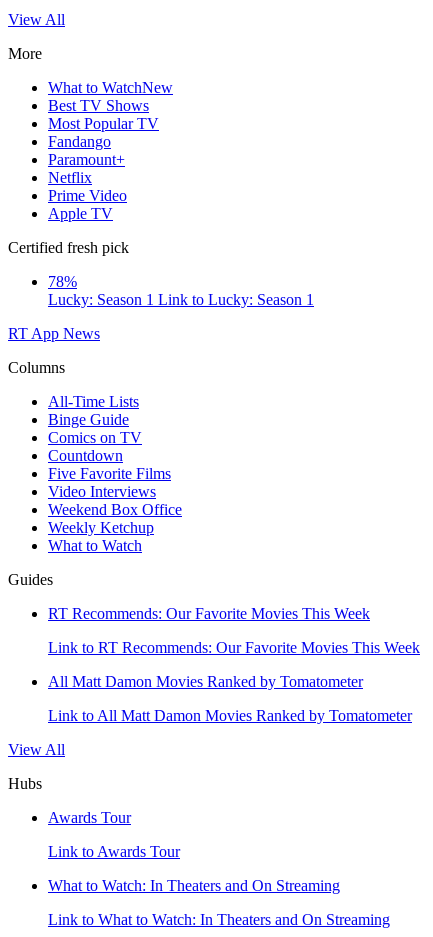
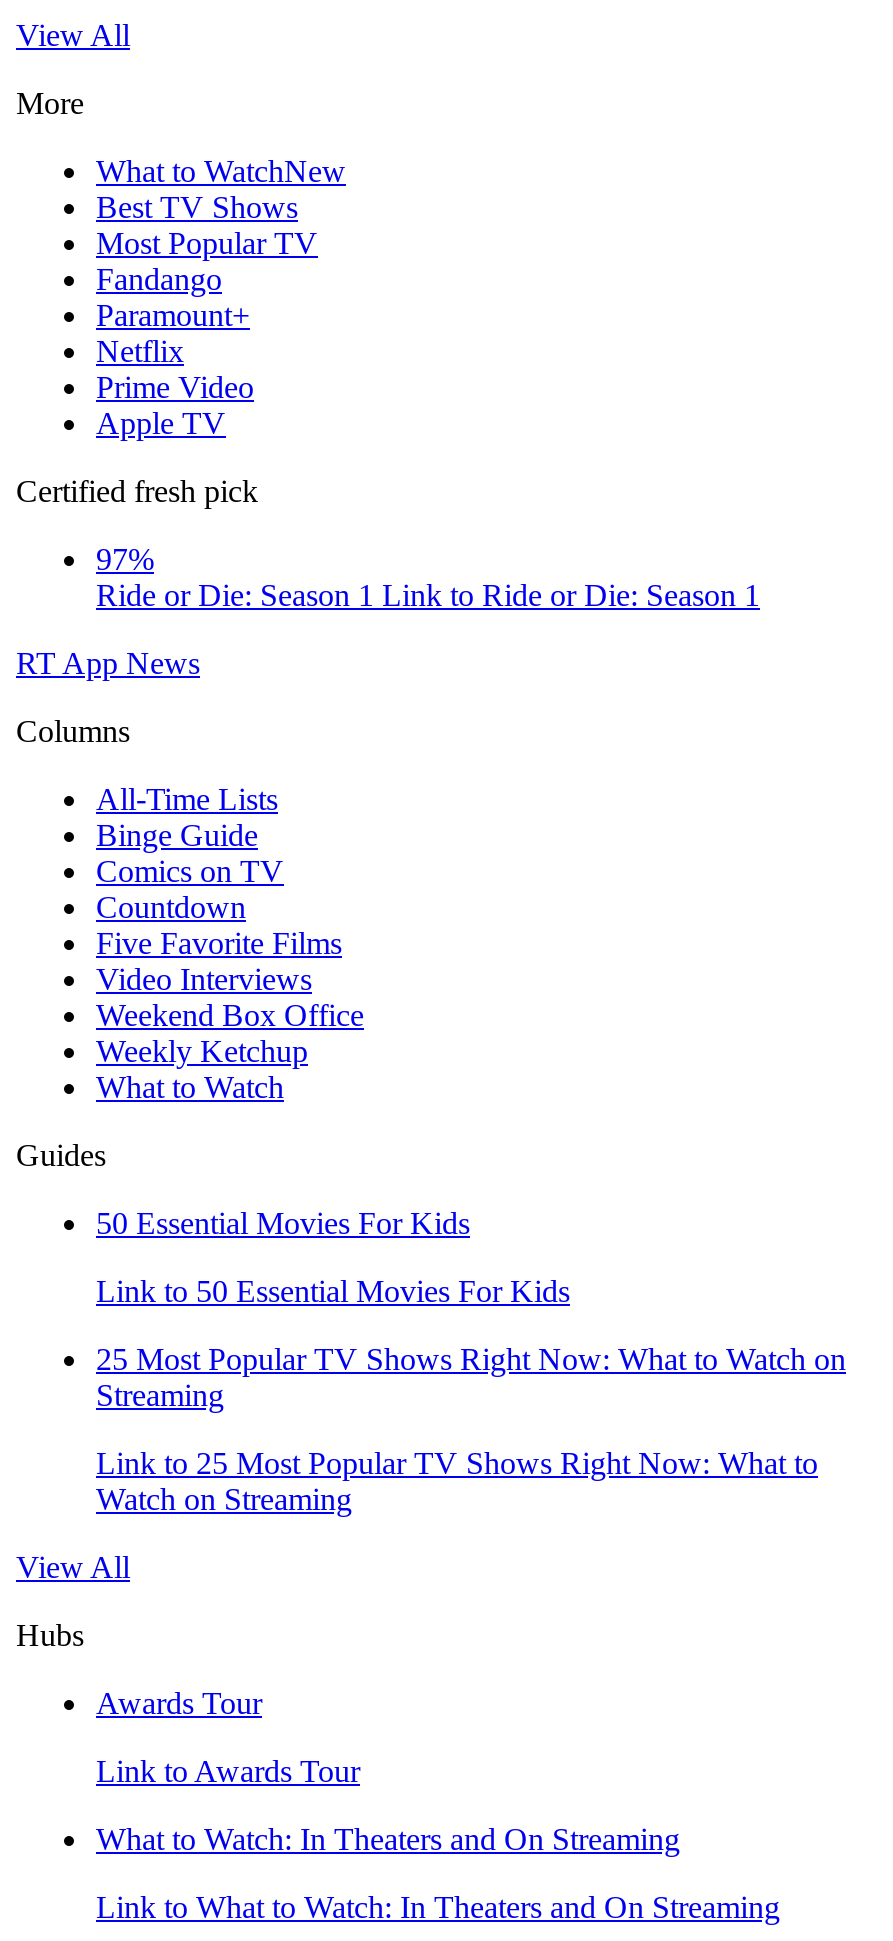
- 78%
- Lucky: Season 1 Link to Lucky: Season 1
+ 97%
+ Ride or Die: Season 1 Link to Ride or Die: Season 1

- RT Recommends: Our Favorite Movies This Week
+ 50 Essential Movies For Kids

- Link to RT Recommends: Our Favorite Movies This Week
+ Link to 50 Essential Movies For Kids

- All Matt Damon Movies Ranked by Tomatometer
+ 25 Most Popular TV Shows Right Now: What to Watch on
+ Streaming

- Link to All Matt Damon Movies Ranked by Tomatometer
+ Link to 25 Most Popular TV Shows Right Now: What to
+ Watch on Streaming
